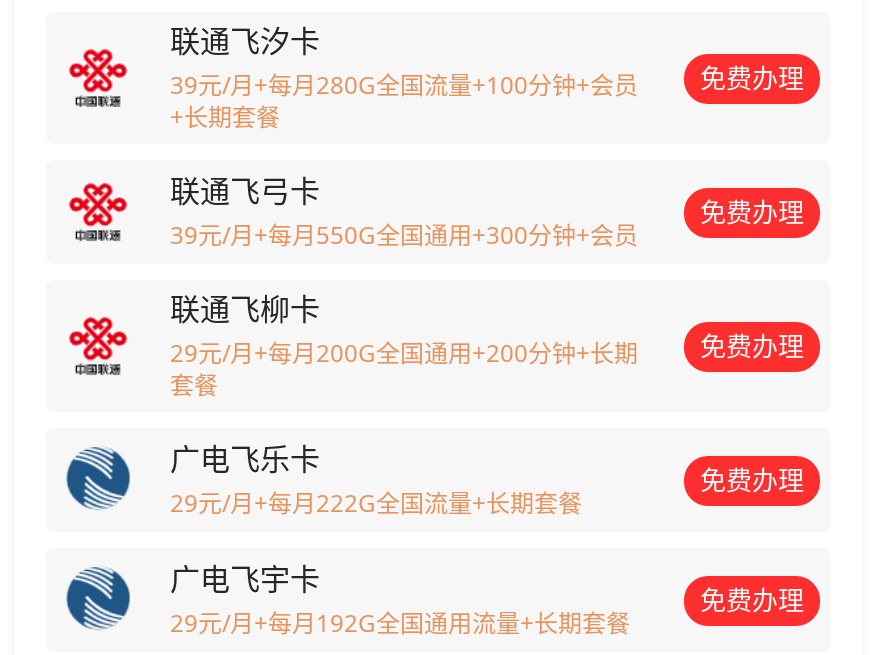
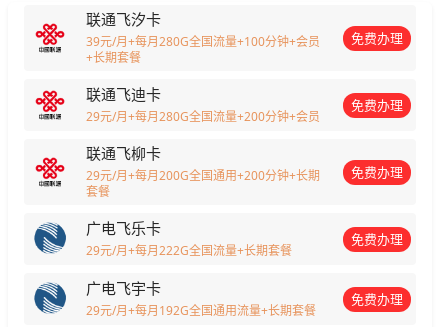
- 联通飞弓卡
+ 联通飞迪卡

- 39元/月+每月550G全国通用+300分钟+会员
+ 29元/月+每月280G全国流量+200分钟+会员
